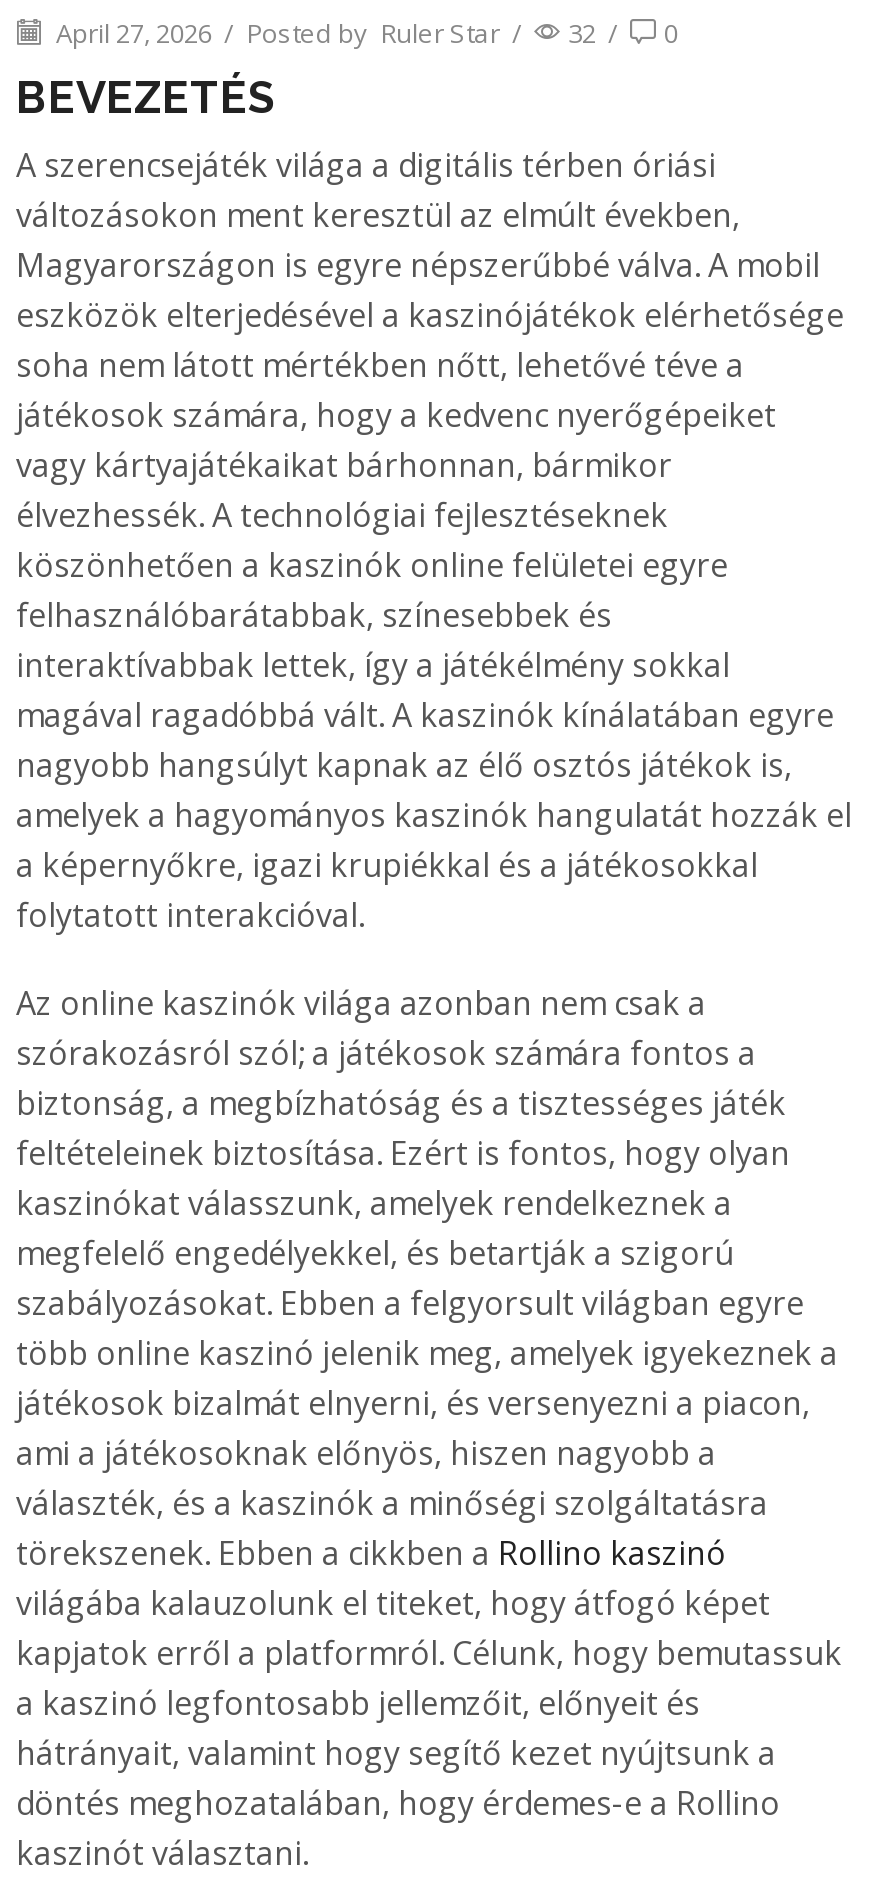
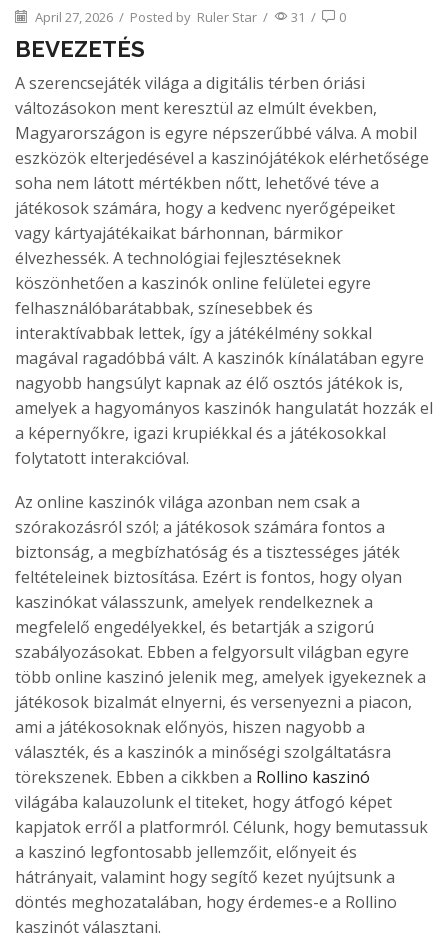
- April 27, 2026 / Posted by Ruler Star / 32 / 0
+ April 27, 2026 / Posted by Ruler Star / 31 / 0
